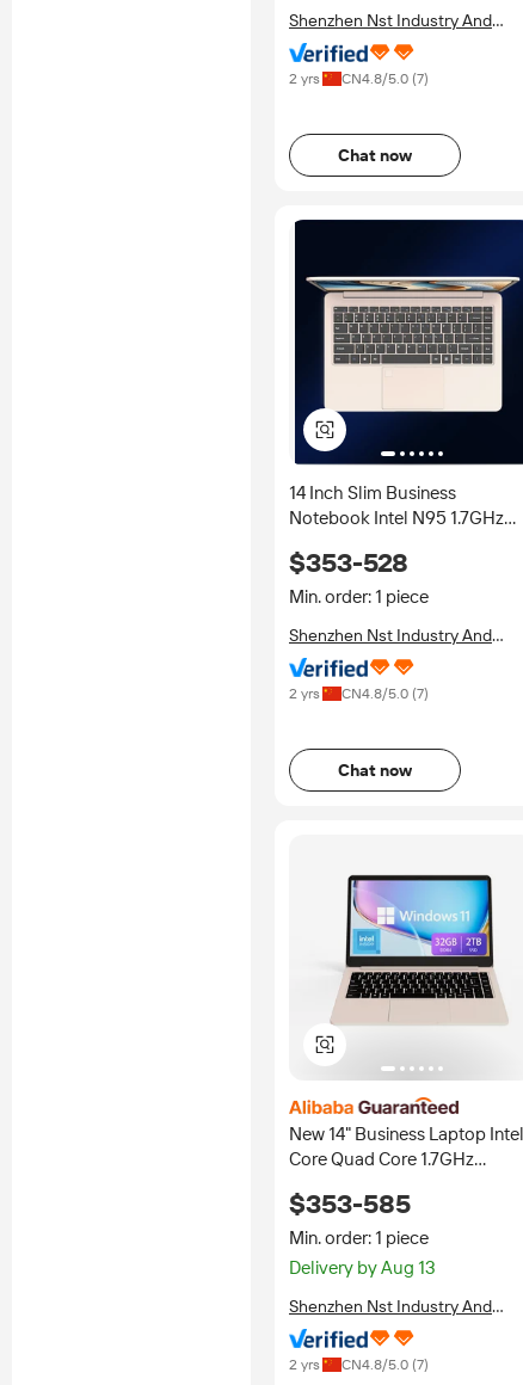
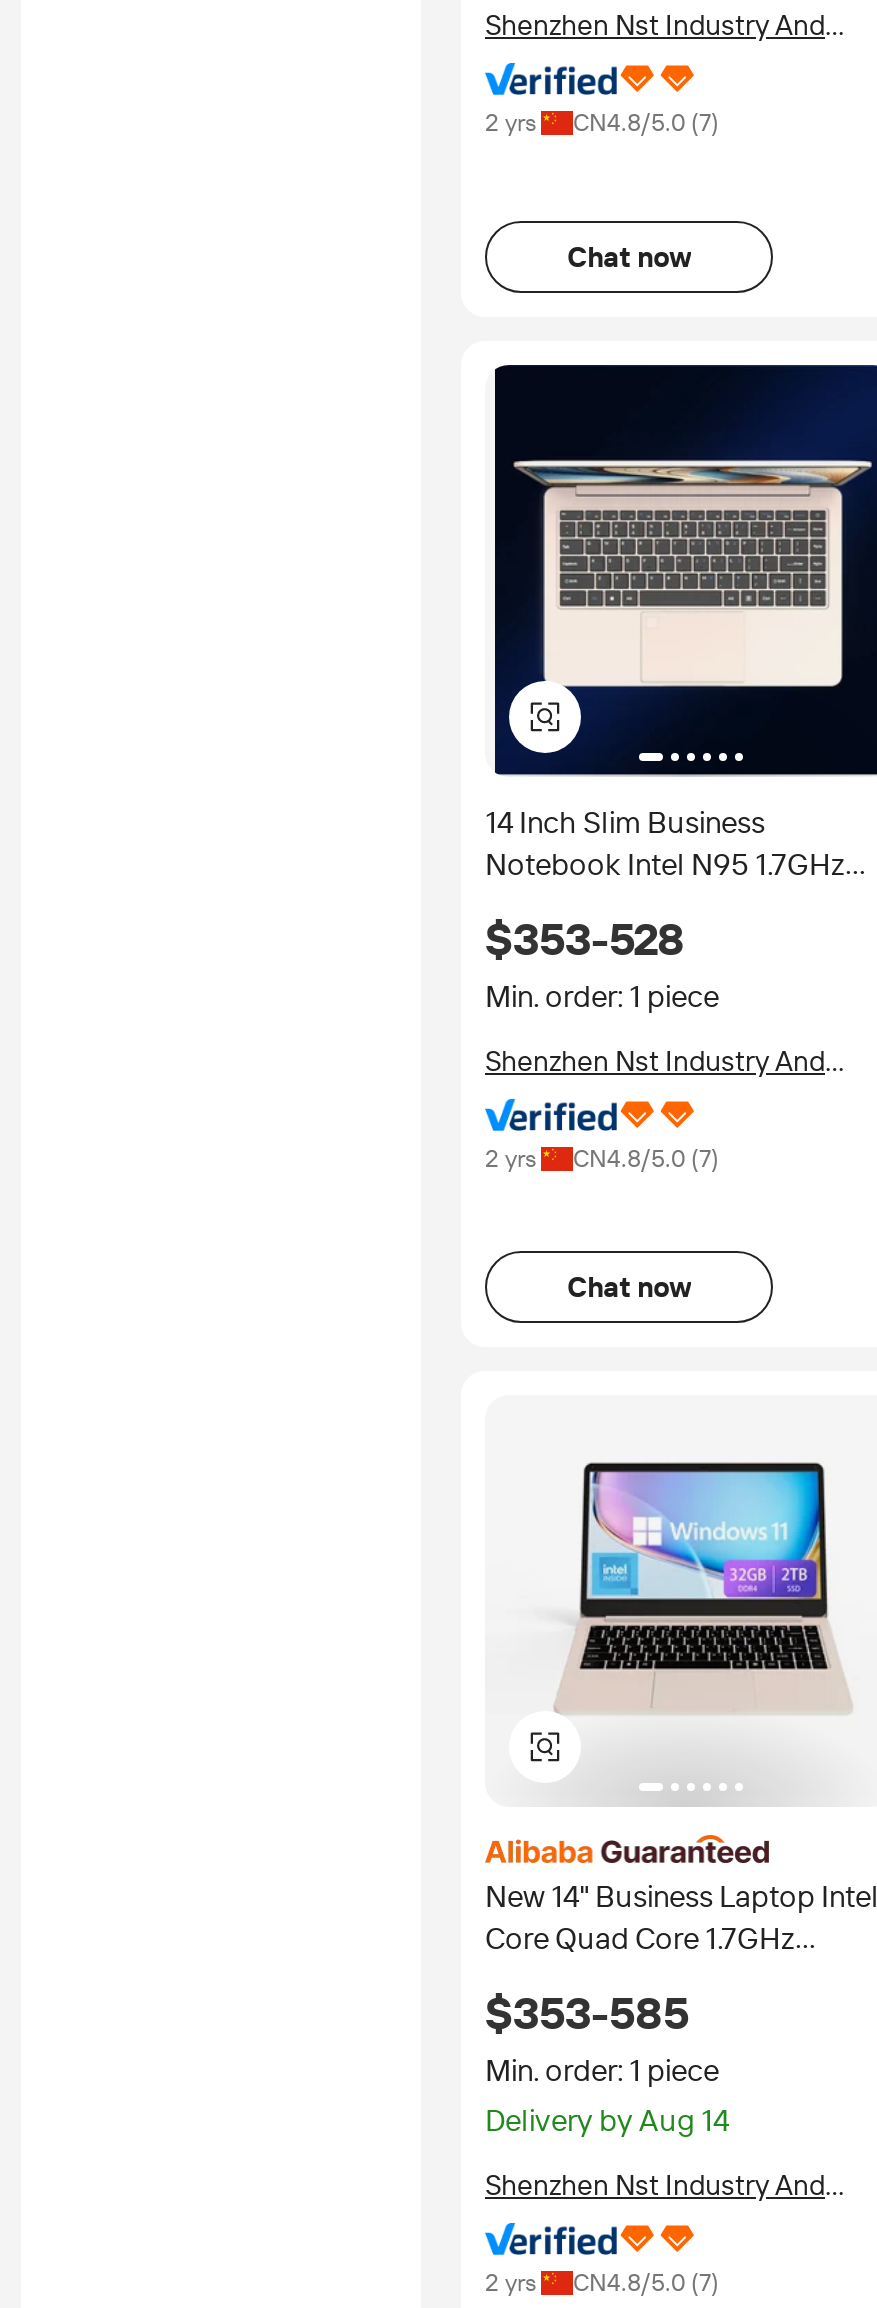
- Delivery by Aug 13
+ Delivery by Aug 14
